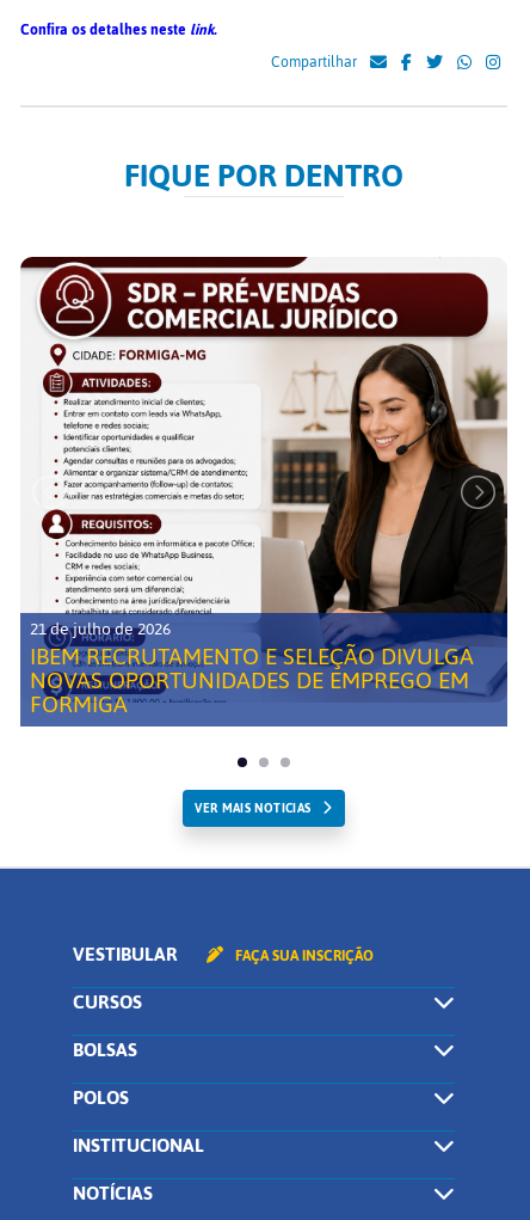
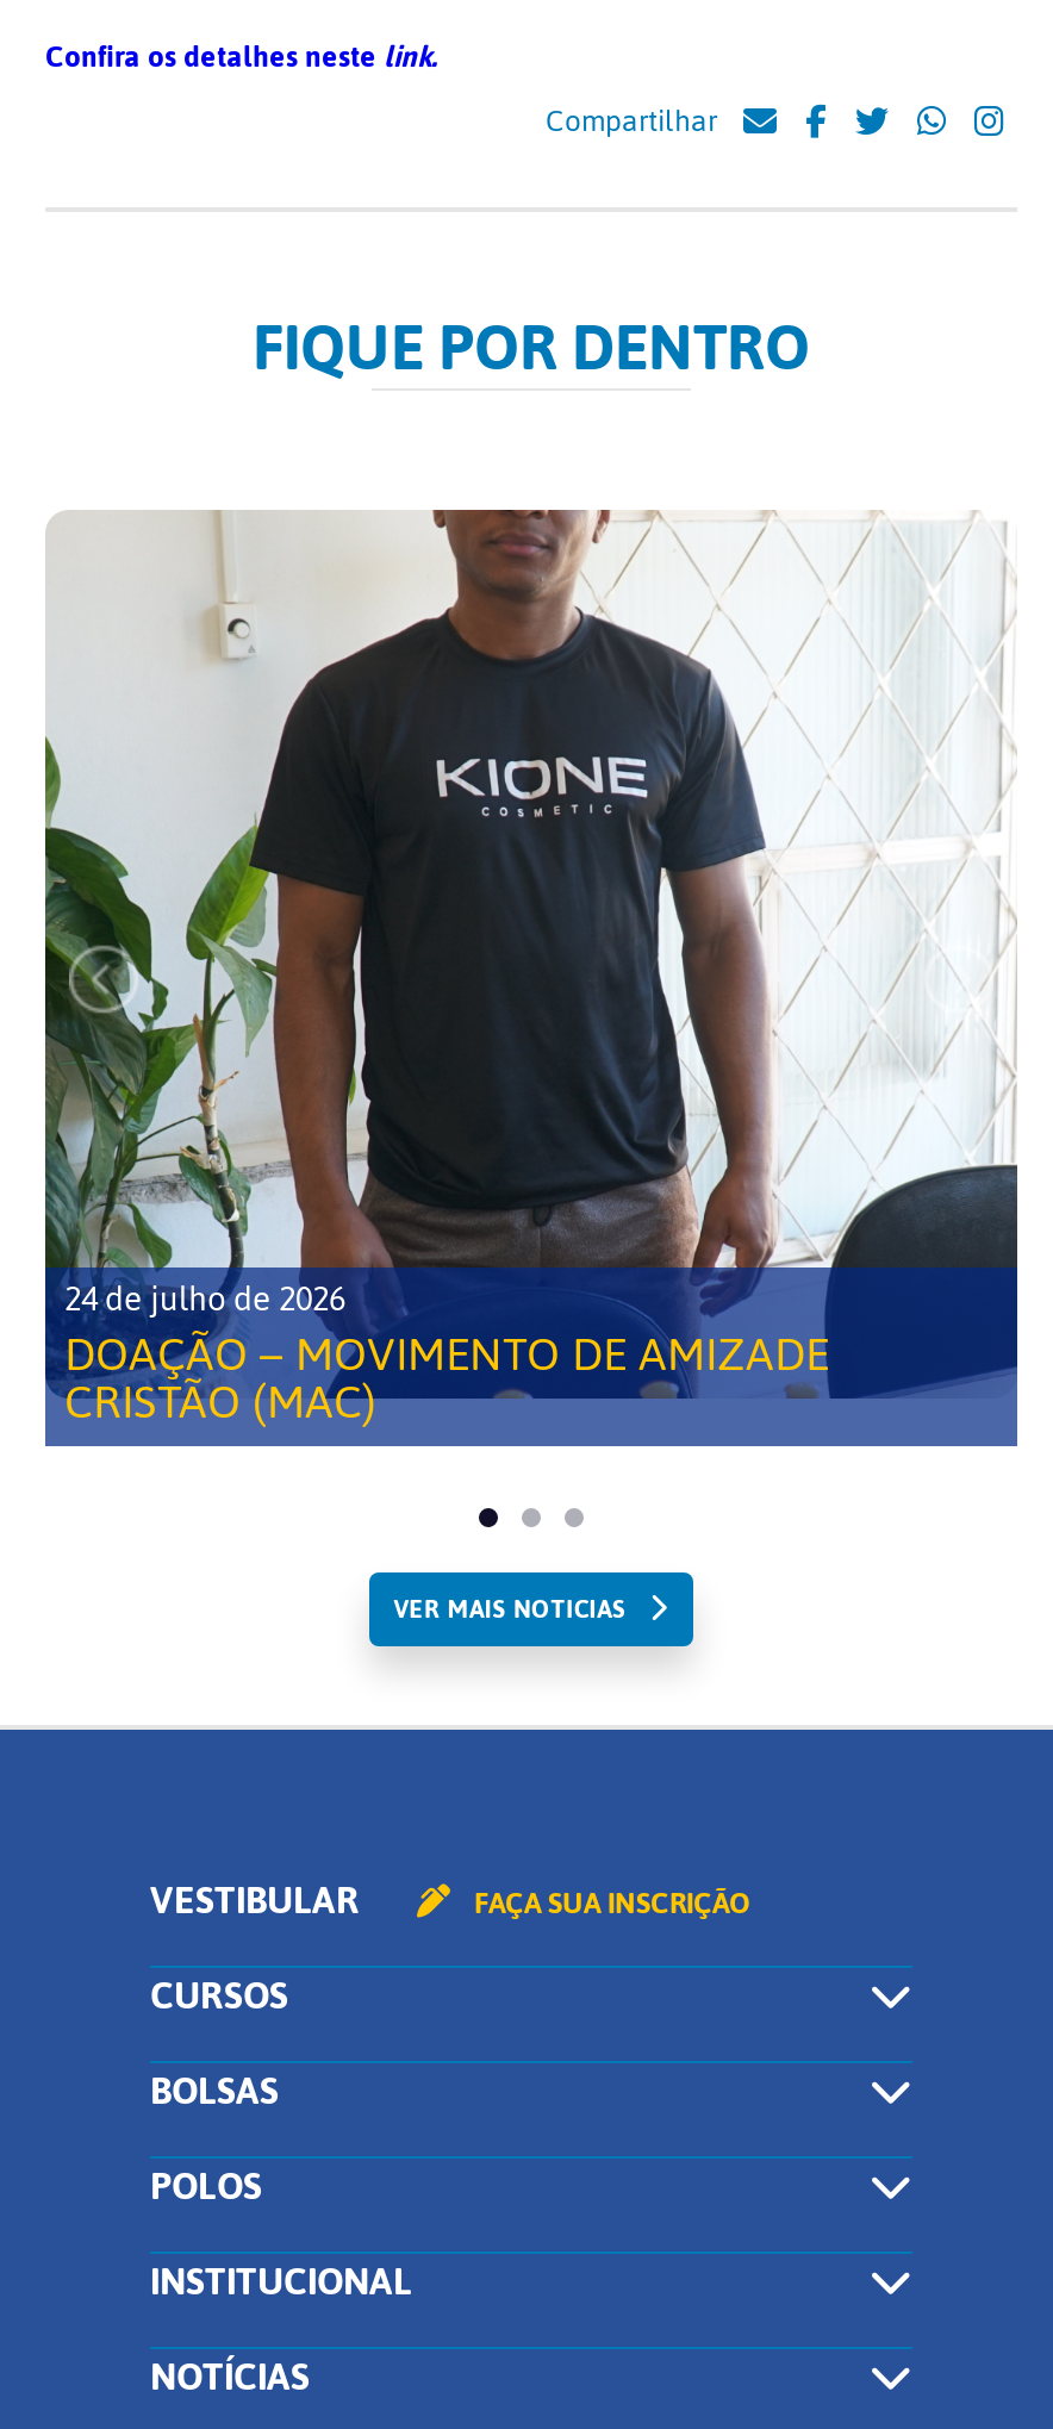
- [image]
- 21 de julho de 2026
- IBEM RECRUTAMENTO E SELEÇÃO DIVULGA
- NOVAS OPORTUNIDADES DE EMPREGO EM
- FORMIGA
+ [image]
+ 24 de julho de 2026
+ DOAÇÃO – MOVIMENTO DE AMIZADE
+ CRISTÃO (MAC)
